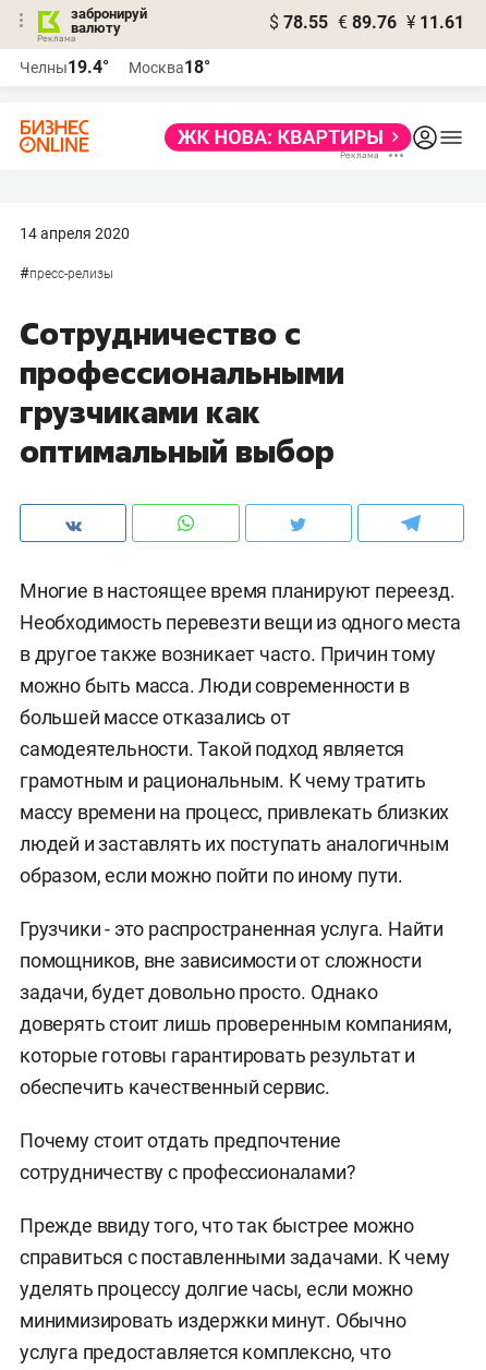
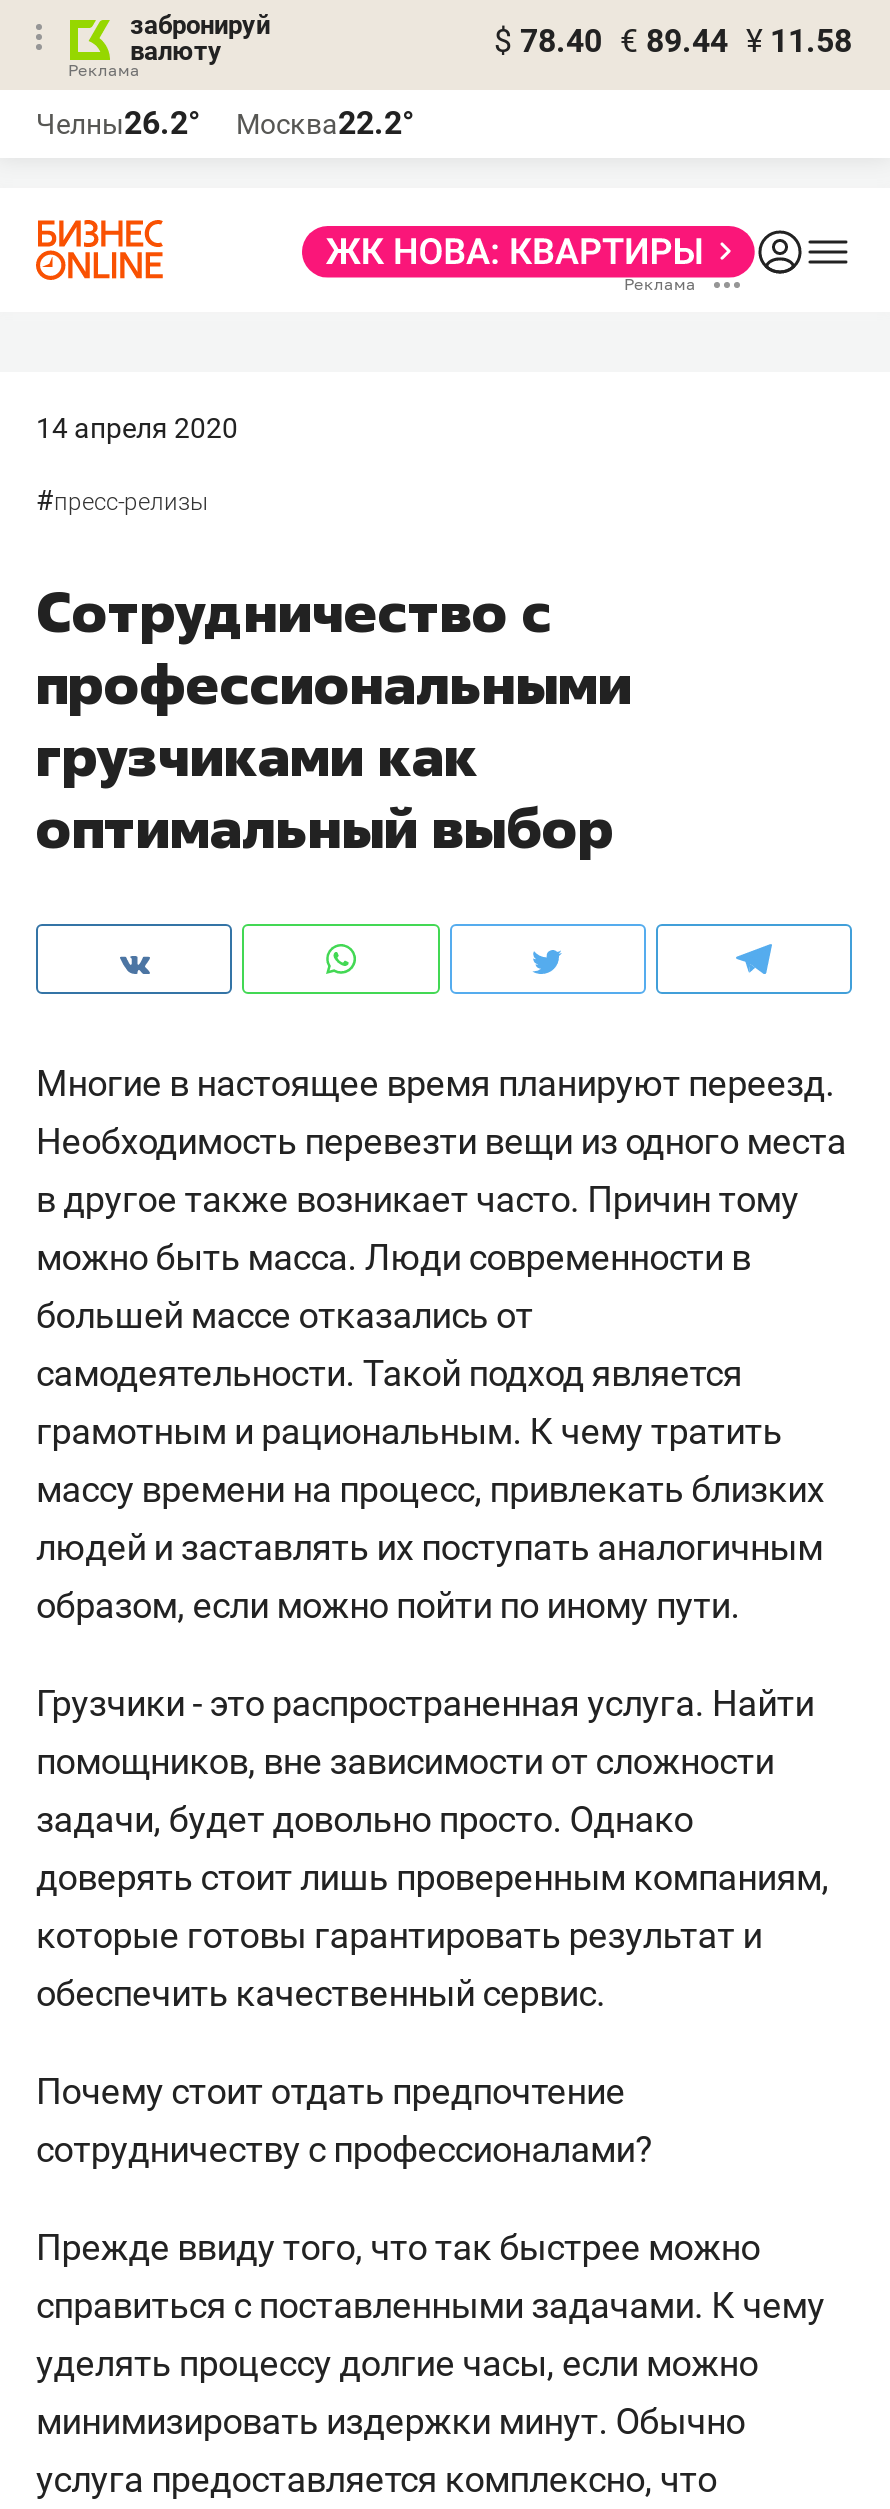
- $ 78.55 € 89.76 ¥ 11.61
+ $ 78.40 € 89.44 ¥ 11.58

- Челны19.4°
+ Челны26.2°

- Москва18°
+ Москва22.2°
